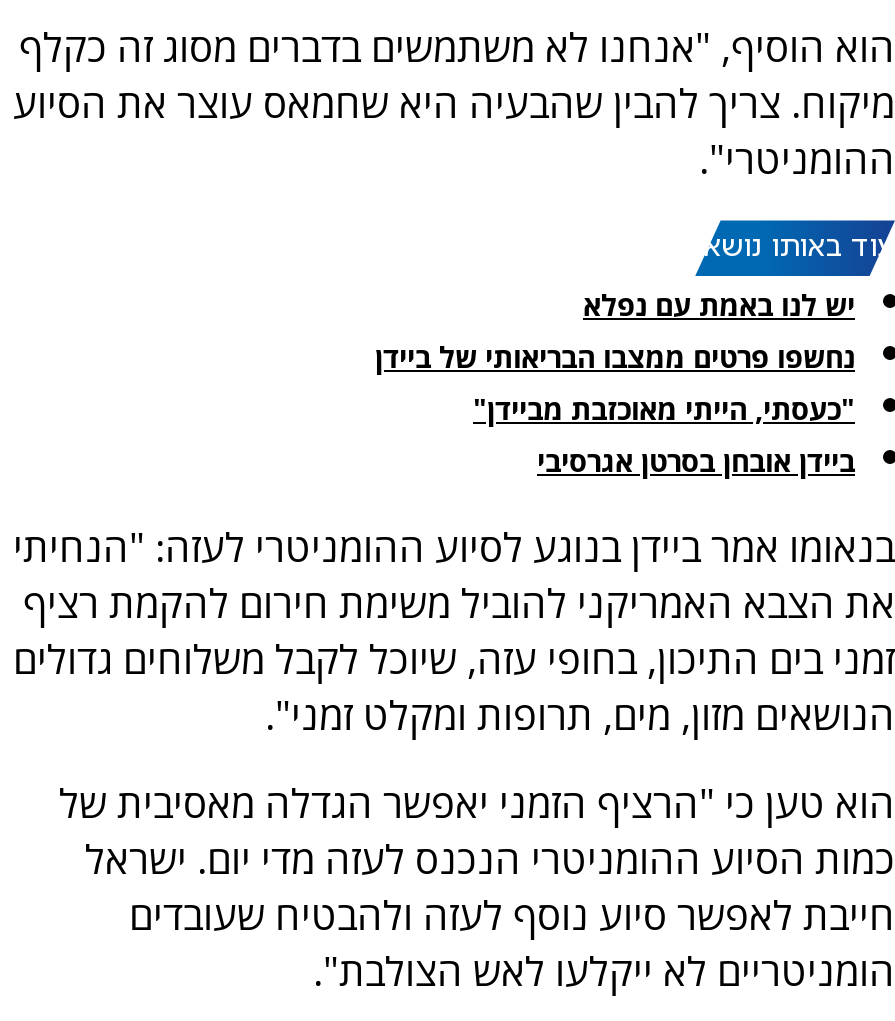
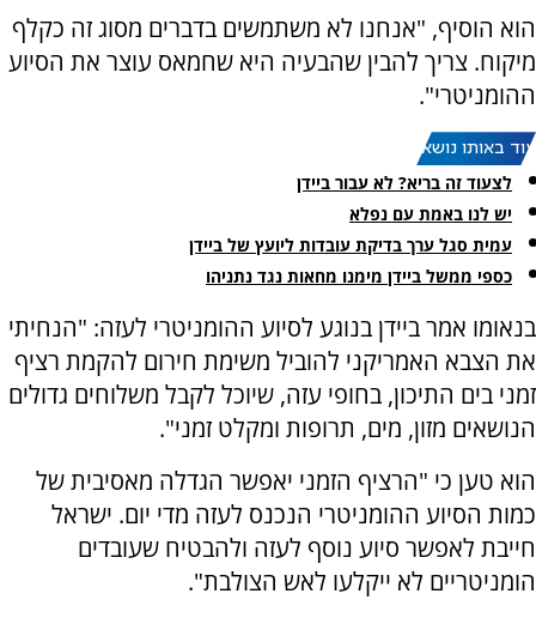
+ לצעוד זה בריא? לא עבור ביידן

moved down: יש לנו באמת עם נפלא

- נחשפו פרטים ממצבו הבריאותי של ביידן
- "כעסתי, הייתי מאוכזבת מביידן"
- ביידן אובחן בסרטן אגרסיבי
+ עמית סגל ערך בדיקת עובדות ליועץ של ביידן
+ כספי ממשל ביידן מימנו מחאות נגד נתניהו
